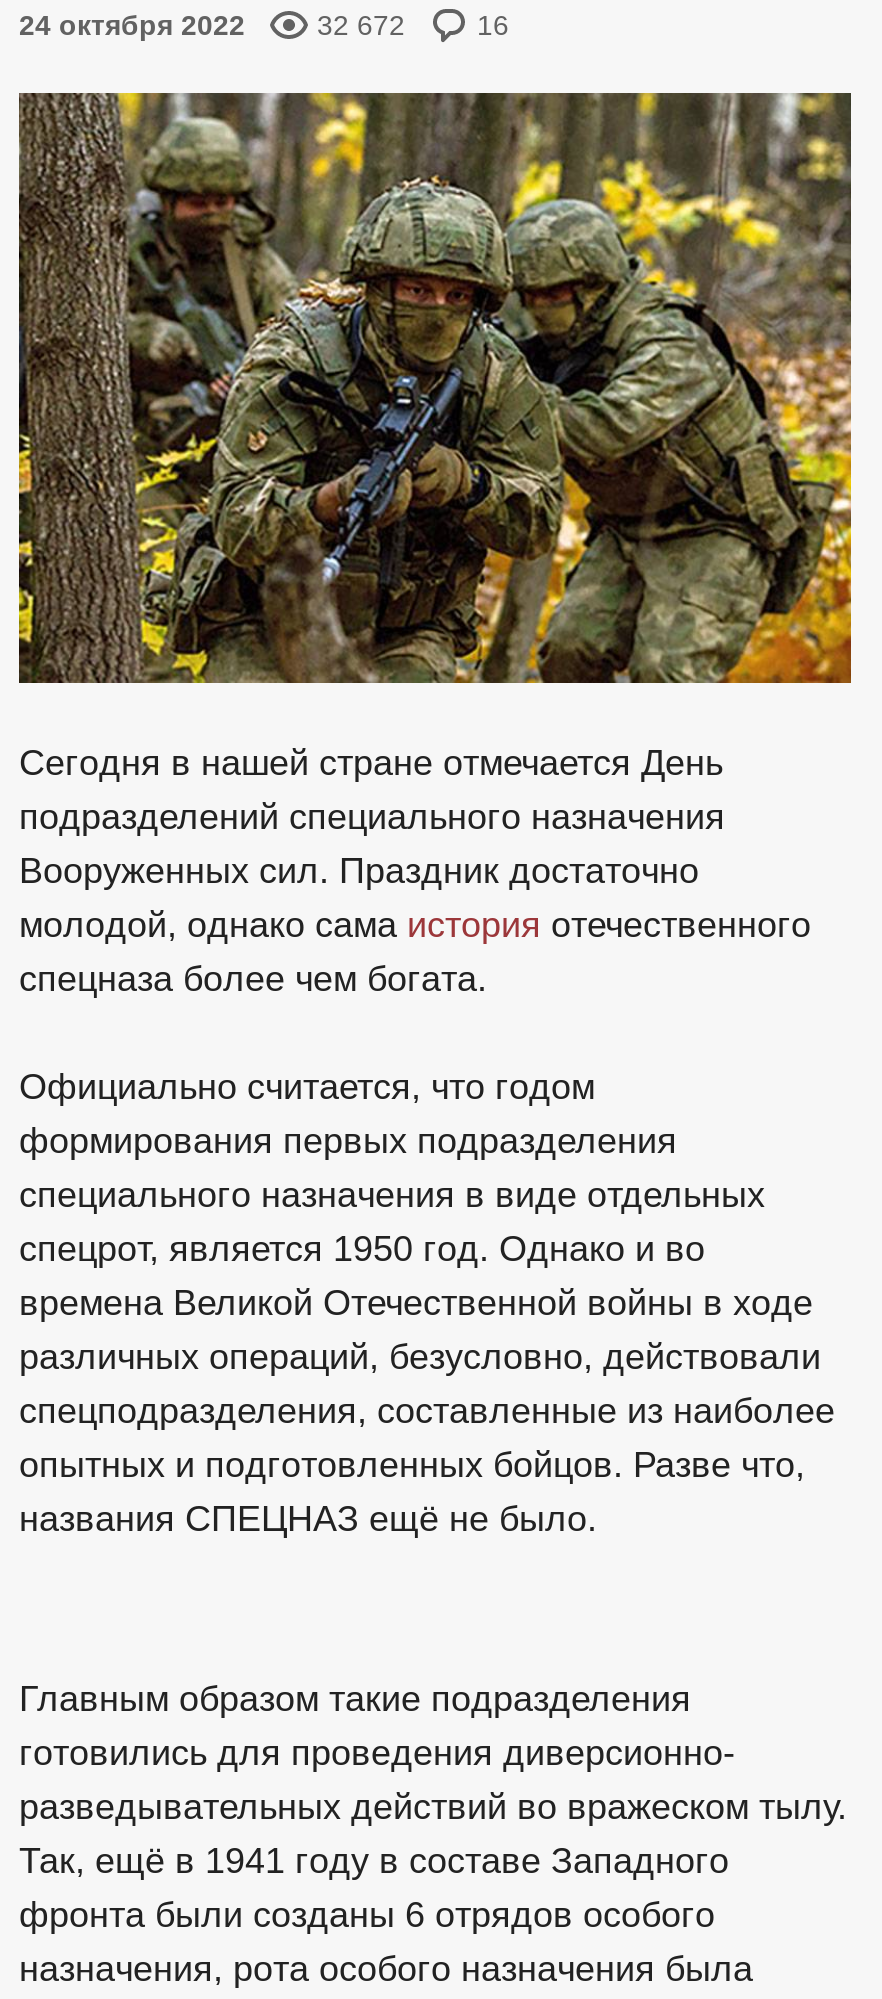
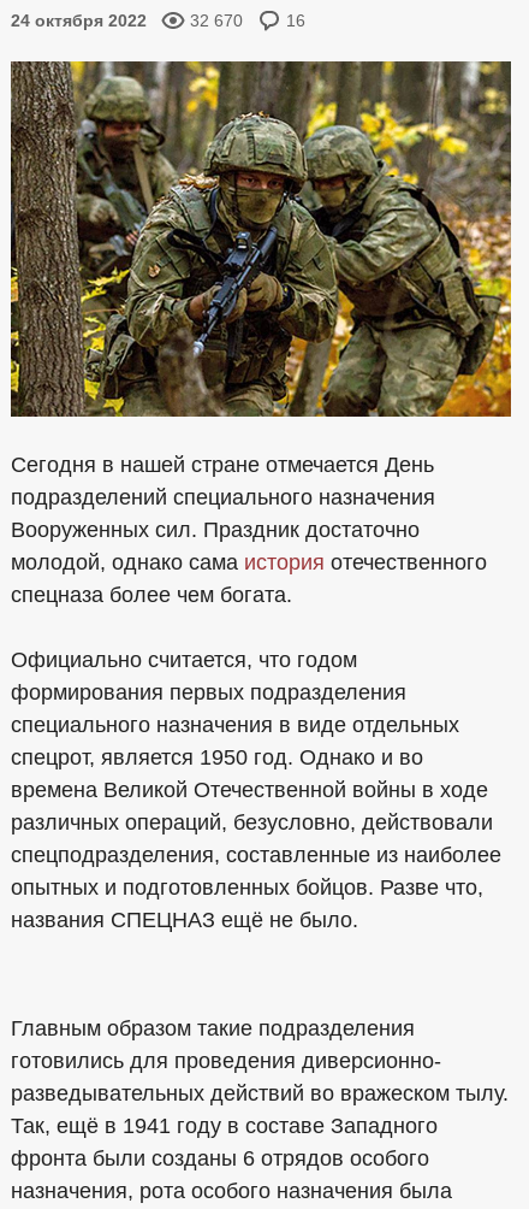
- 32 672
+ 32 670
